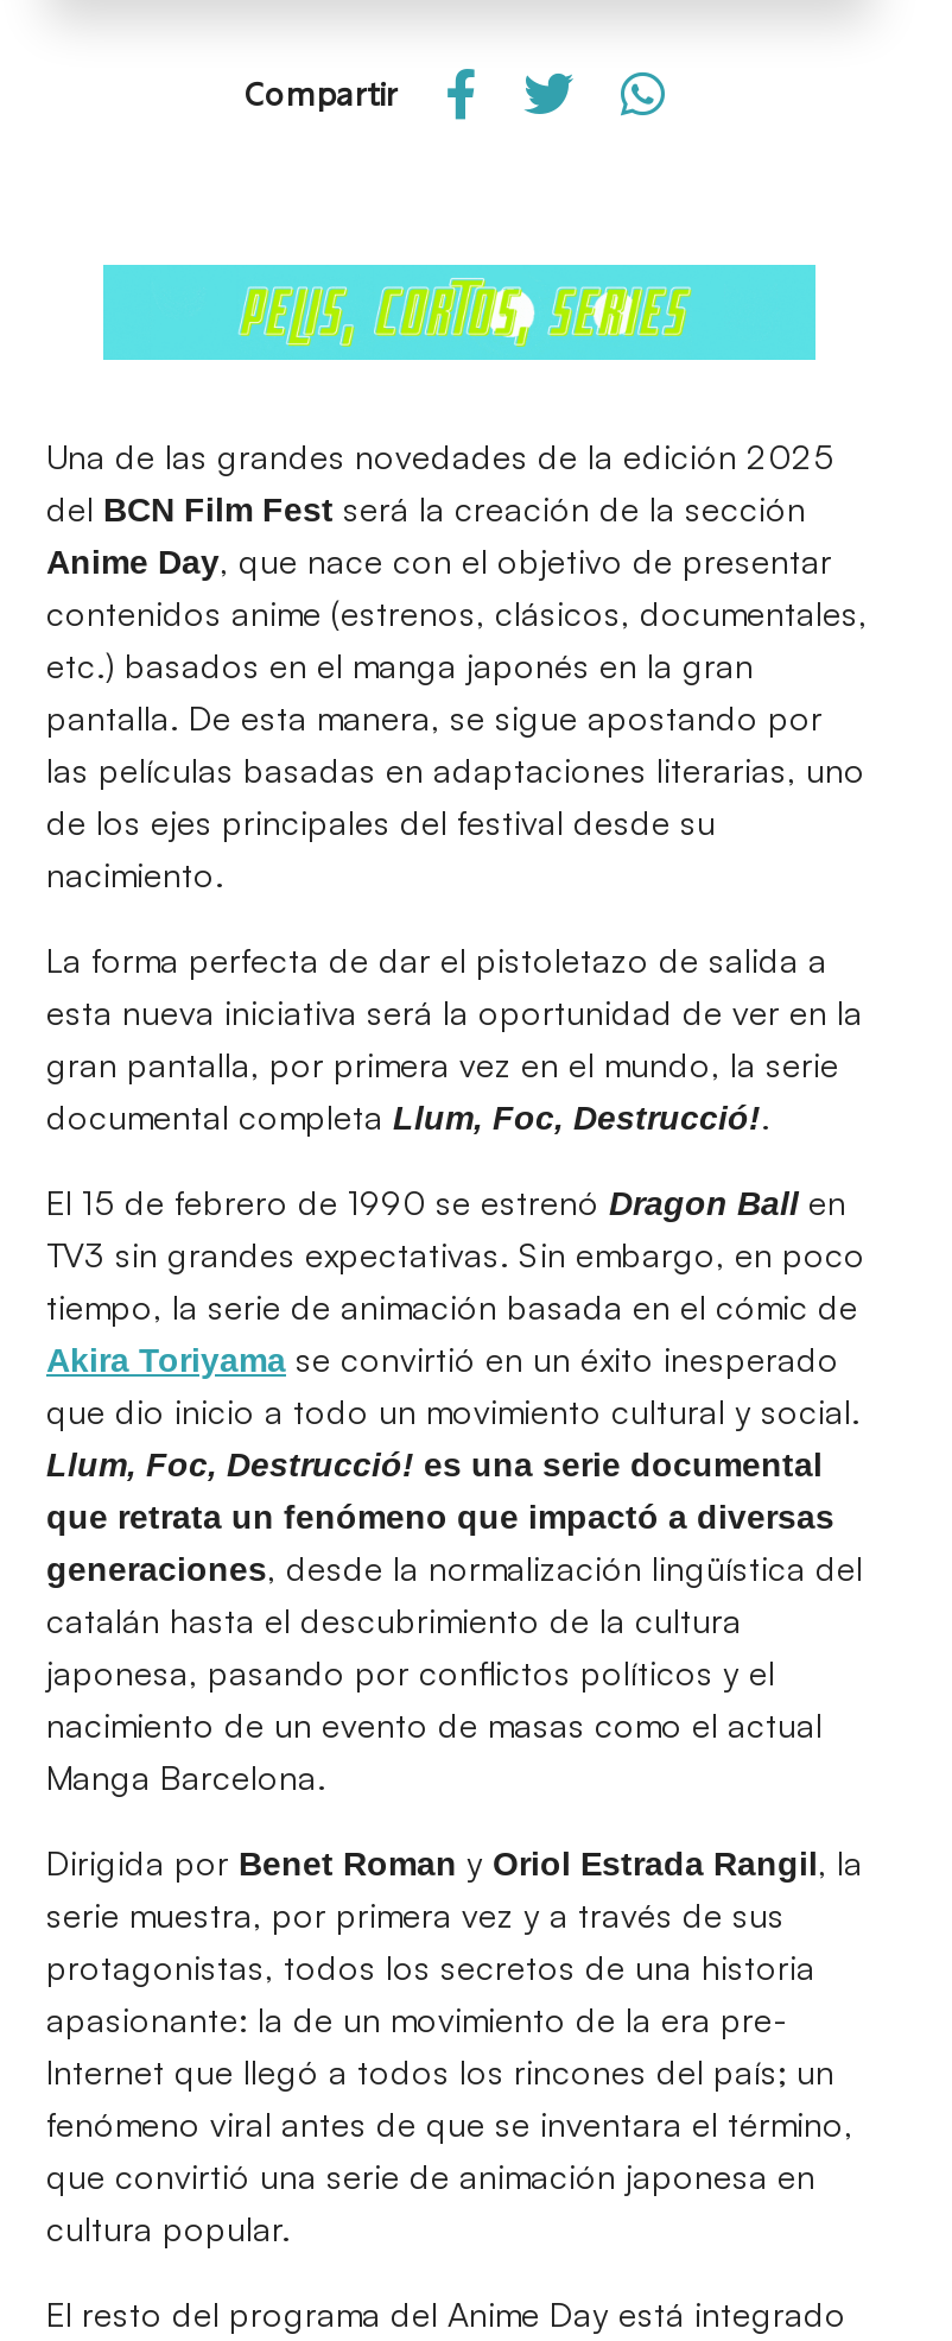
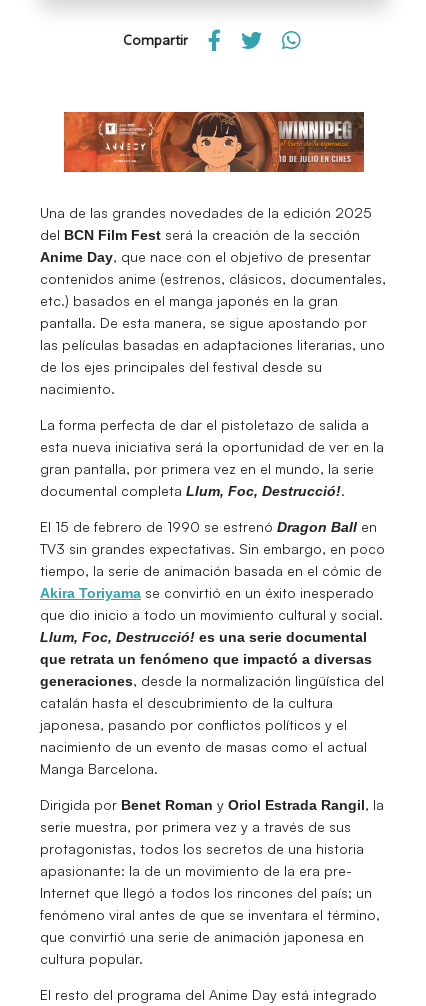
- [image]
+ [image]
